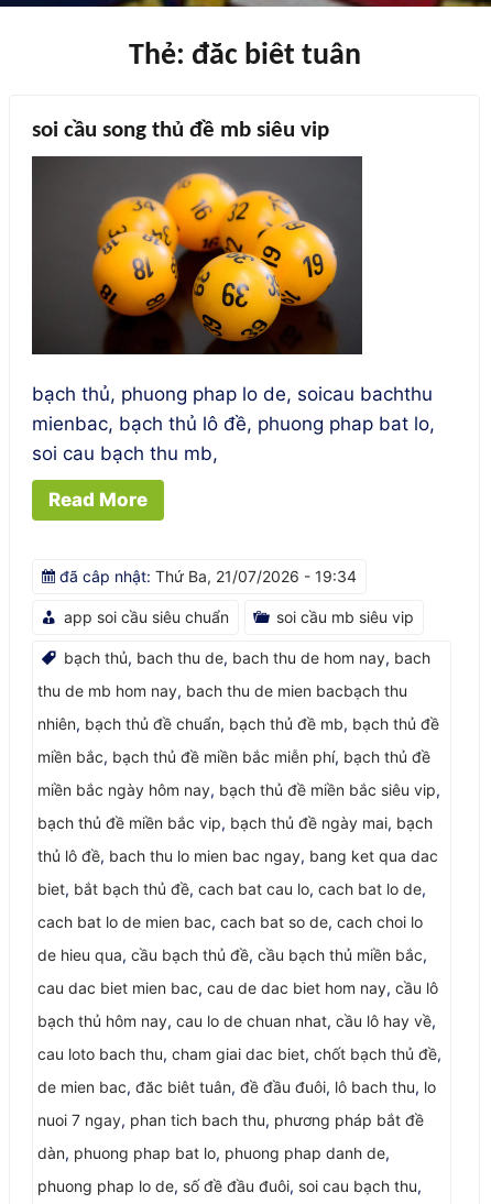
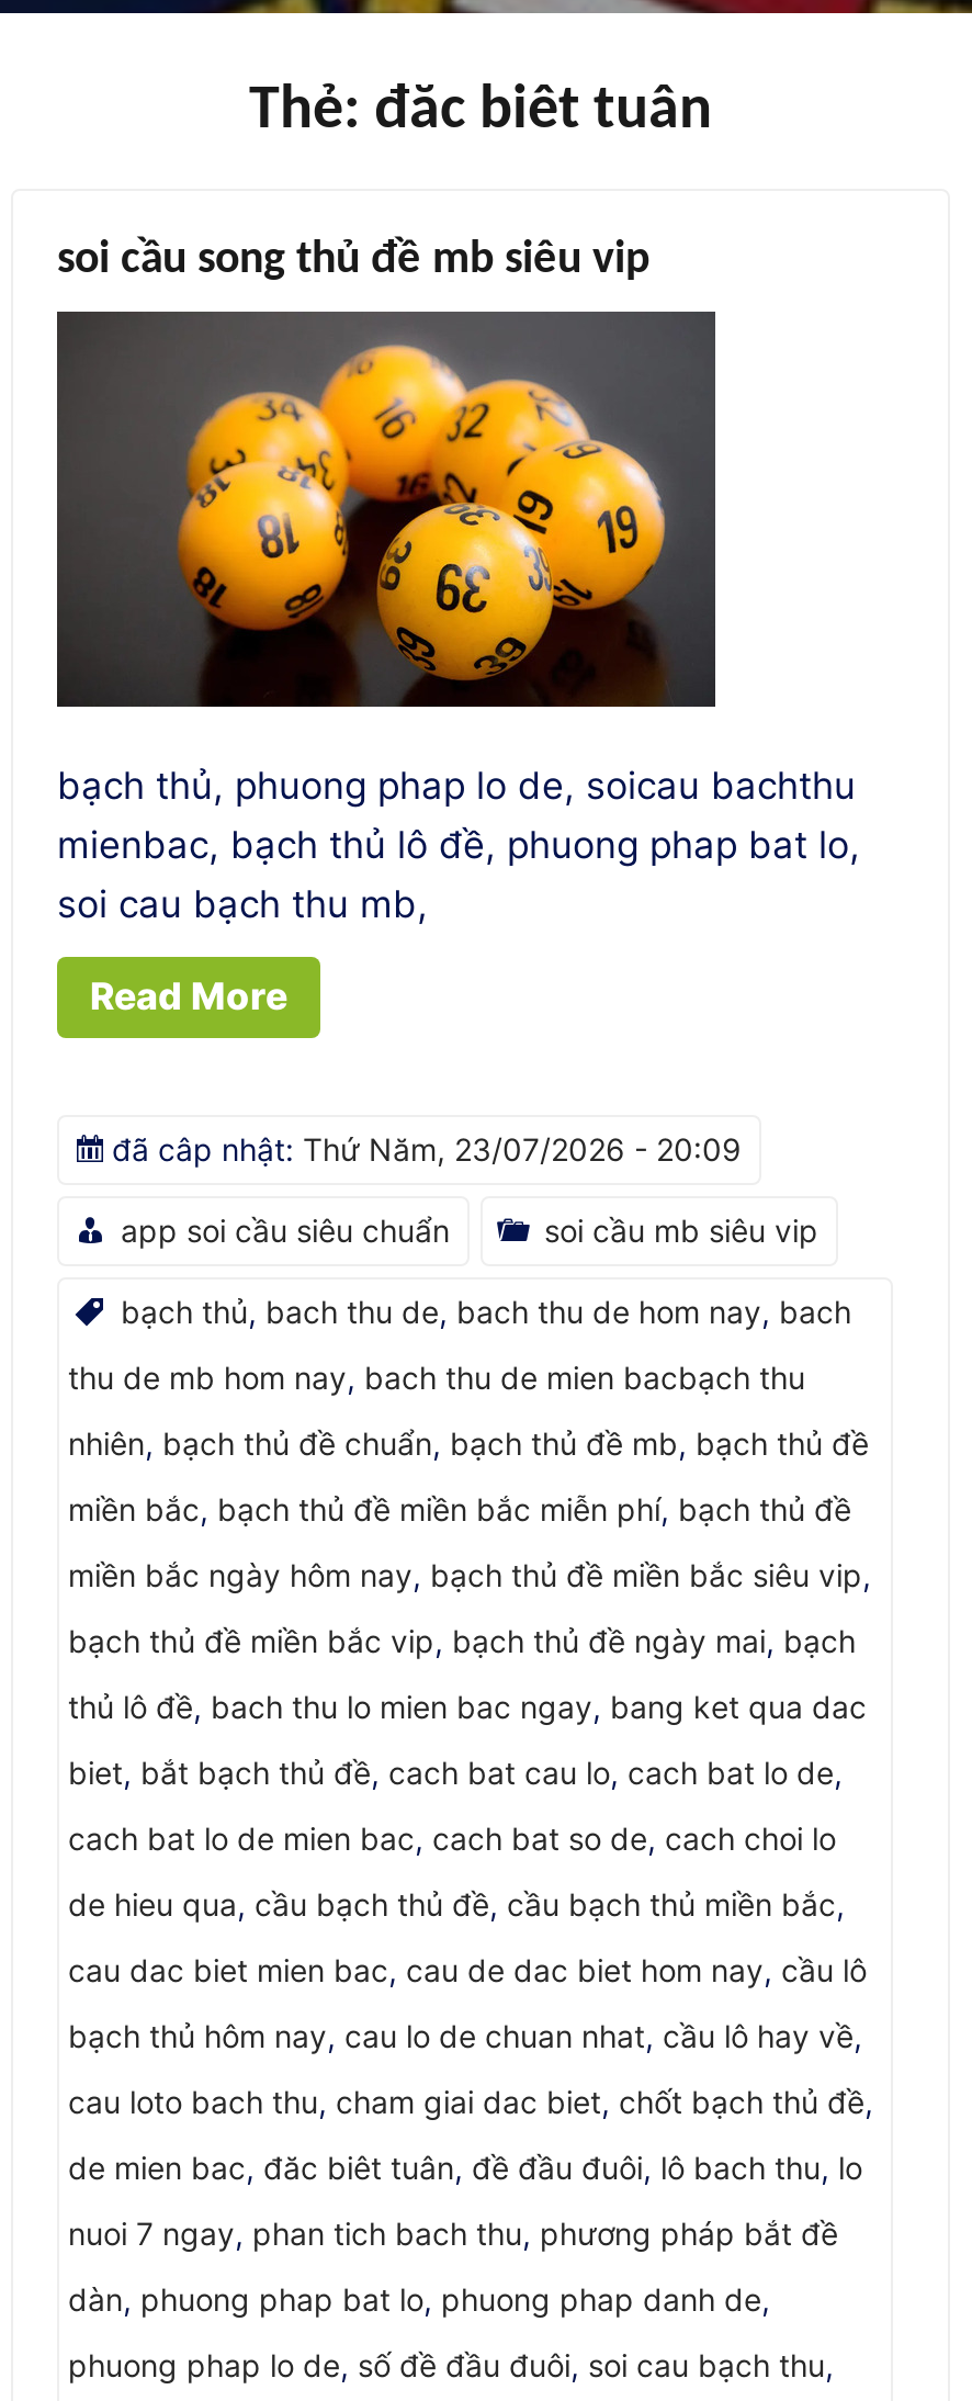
- đã câp nhật: Thứ Ba, 21/07/2026 - 19:34
+ đã câp nhật: Thứ Năm, 23/07/2026 - 20:09
